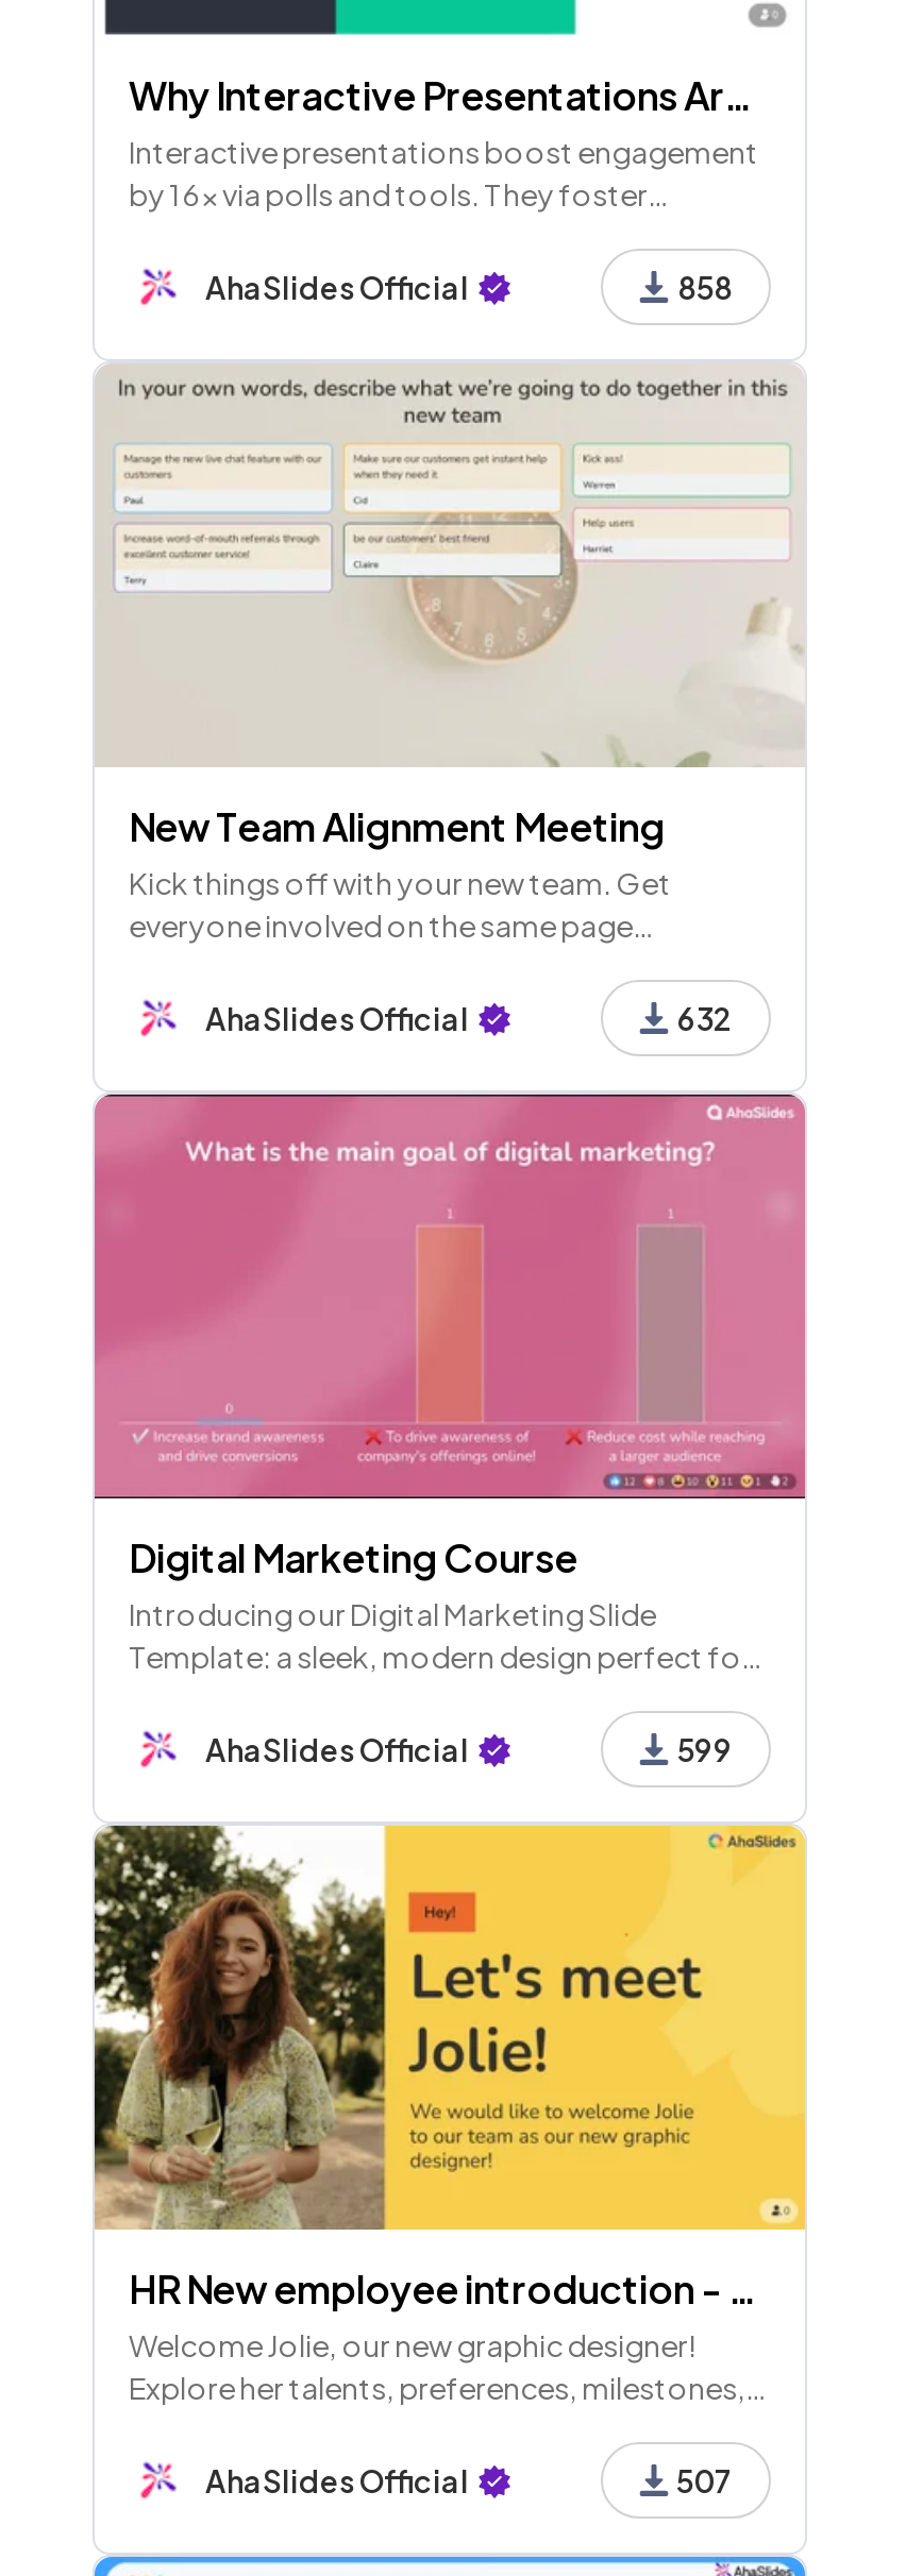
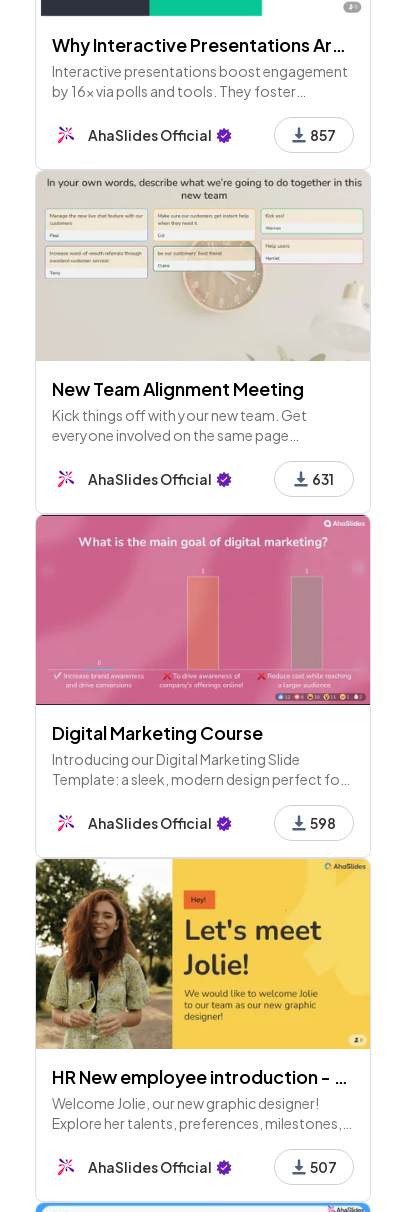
- 858
+ 857

- 632
+ 631

- 599
+ 598
